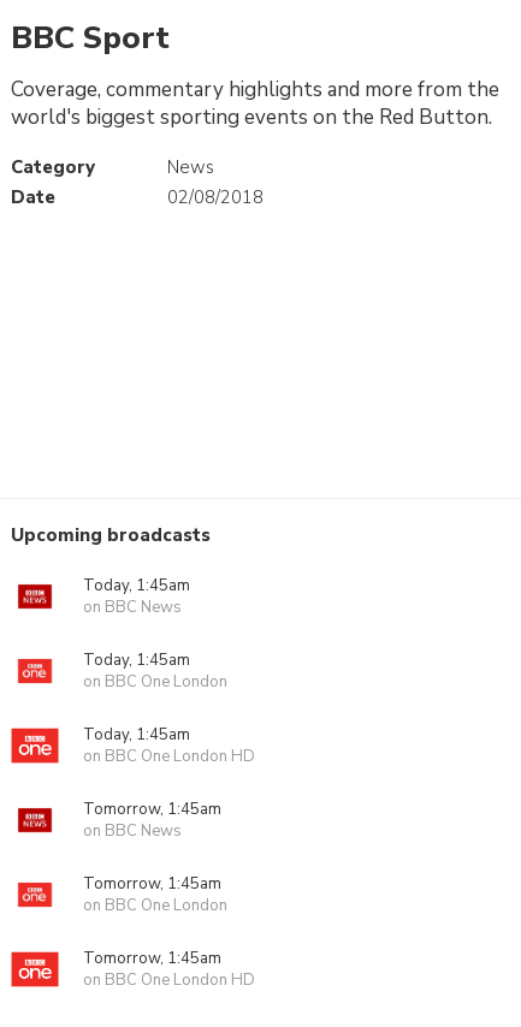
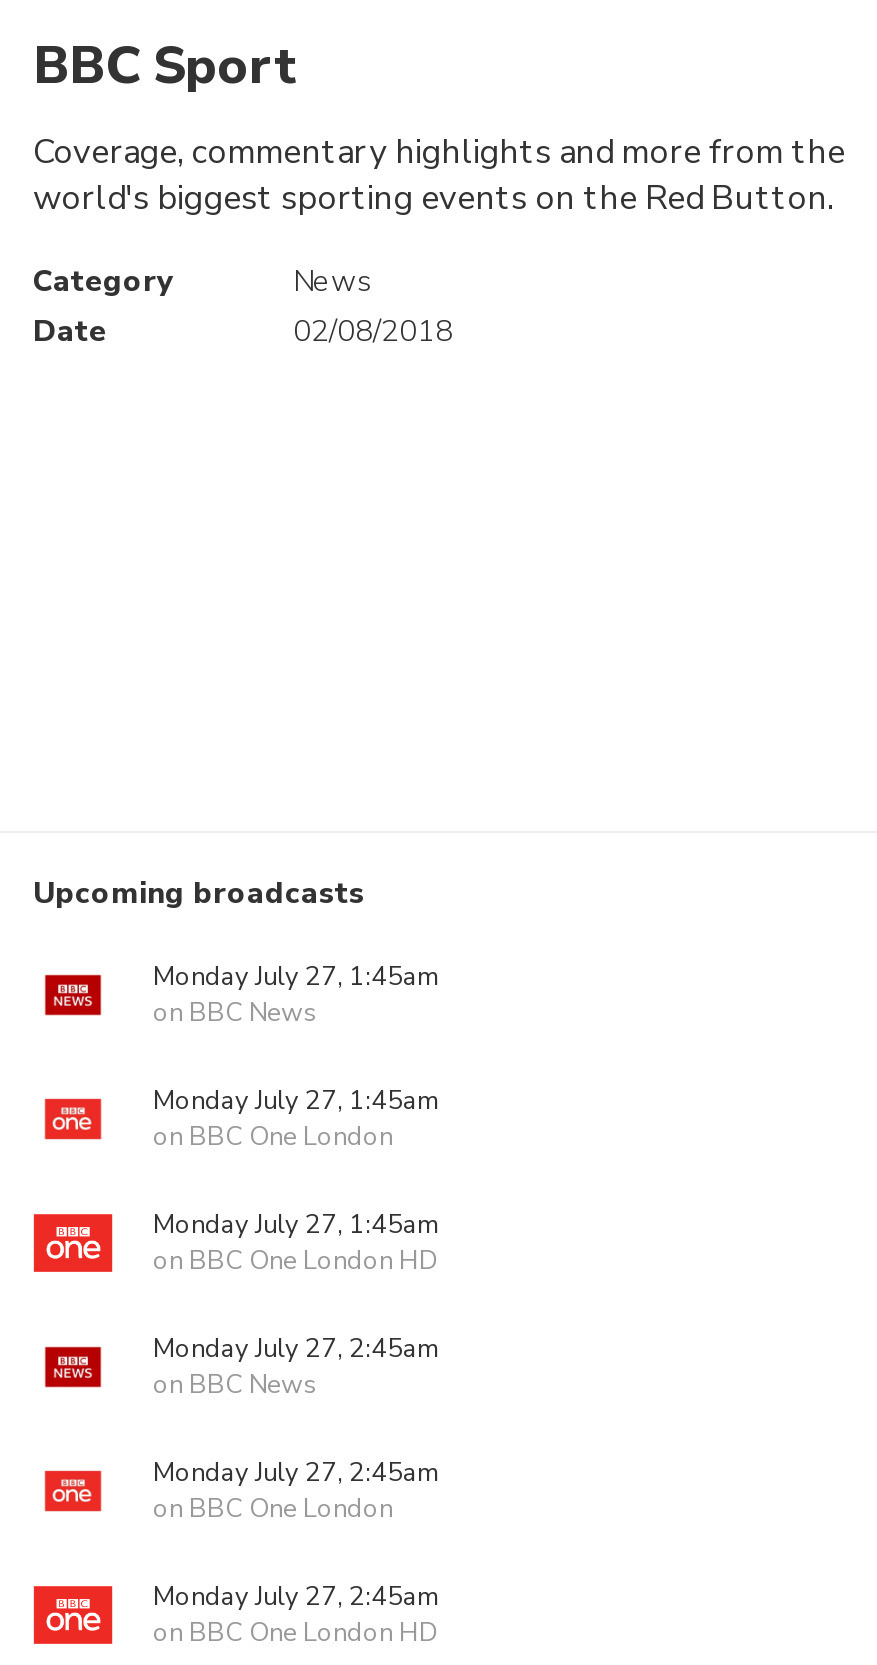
- Today, 1:45am
+ Monday July 27, 1:45am

- Today, 1:45am
+ Monday July 27, 1:45am

- Today, 1:45am
+ Monday July 27, 1:45am

- Tomorrow, 1:45am
+ Monday July 27, 2:45am

- Tomorrow, 1:45am
+ Monday July 27, 2:45am

- Tomorrow, 1:45am
+ Monday July 27, 2:45am
